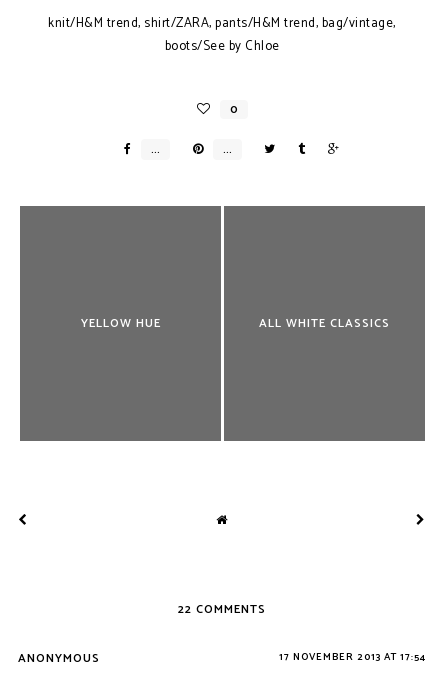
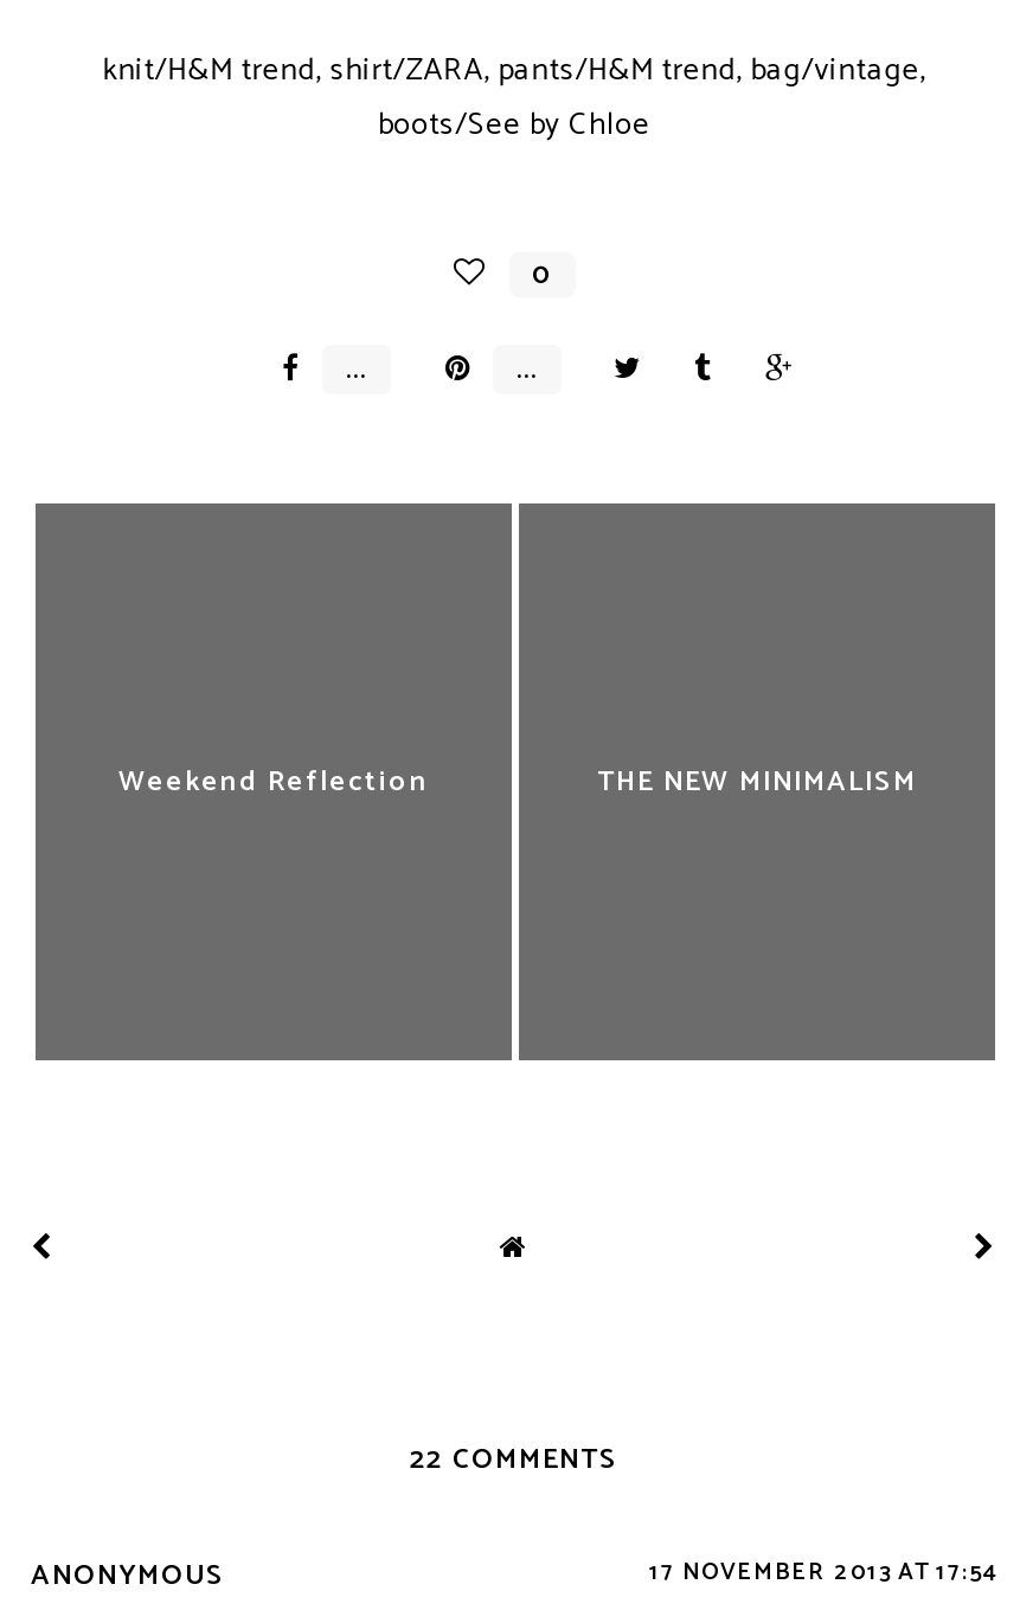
- YELLOW HUE
- ALL WHITE CLASSICS
+ Weekend Reflection
+ THE NEW MINIMALISM
